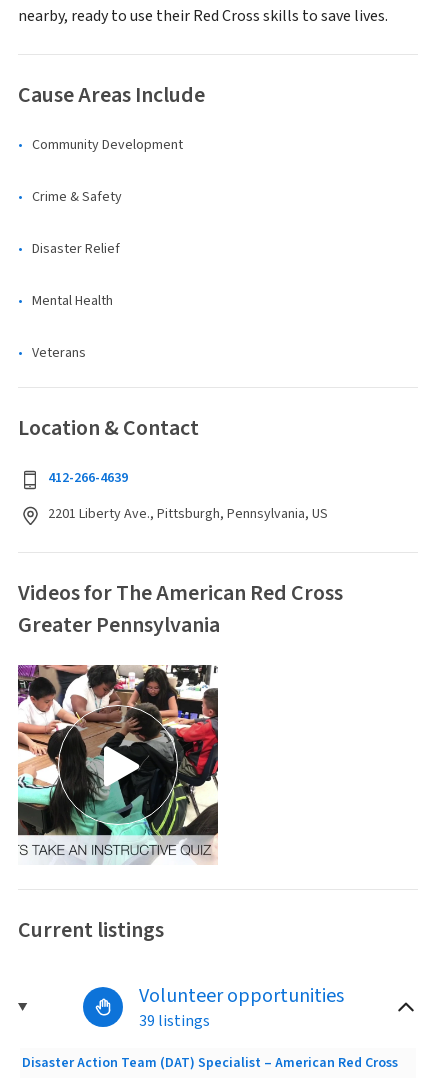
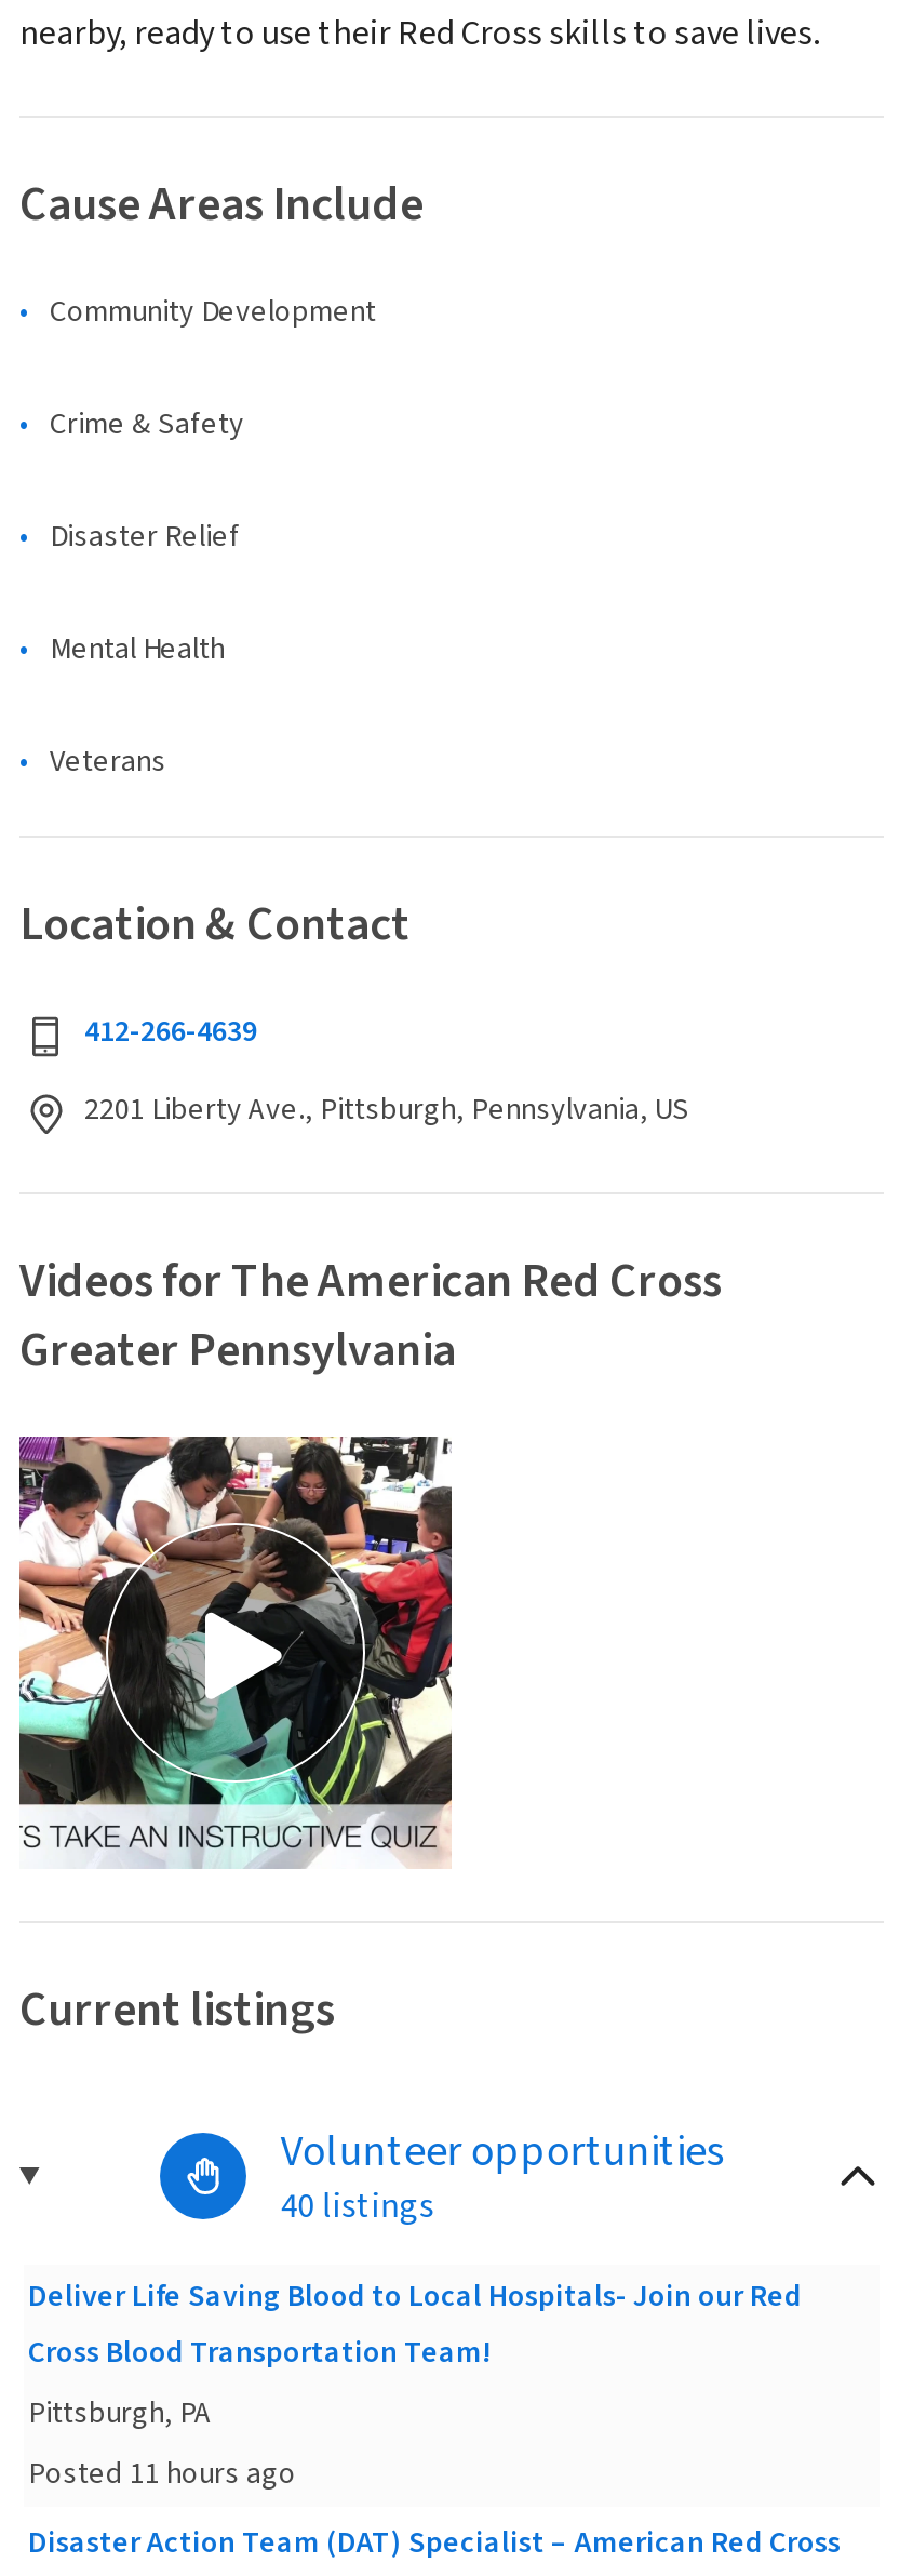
- 39 listings
+ 40 listings
+ Deliver Life Saving Blood to Local Hospitals- Join our Red
+ Cross Blood Transportation Team!
+ Pittsburgh, PA
+ Posted 11 hours ago
